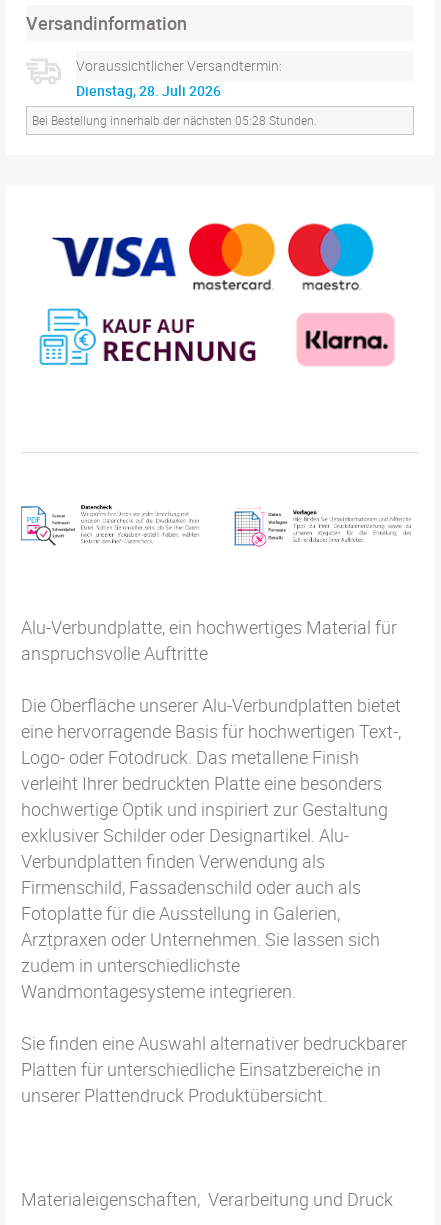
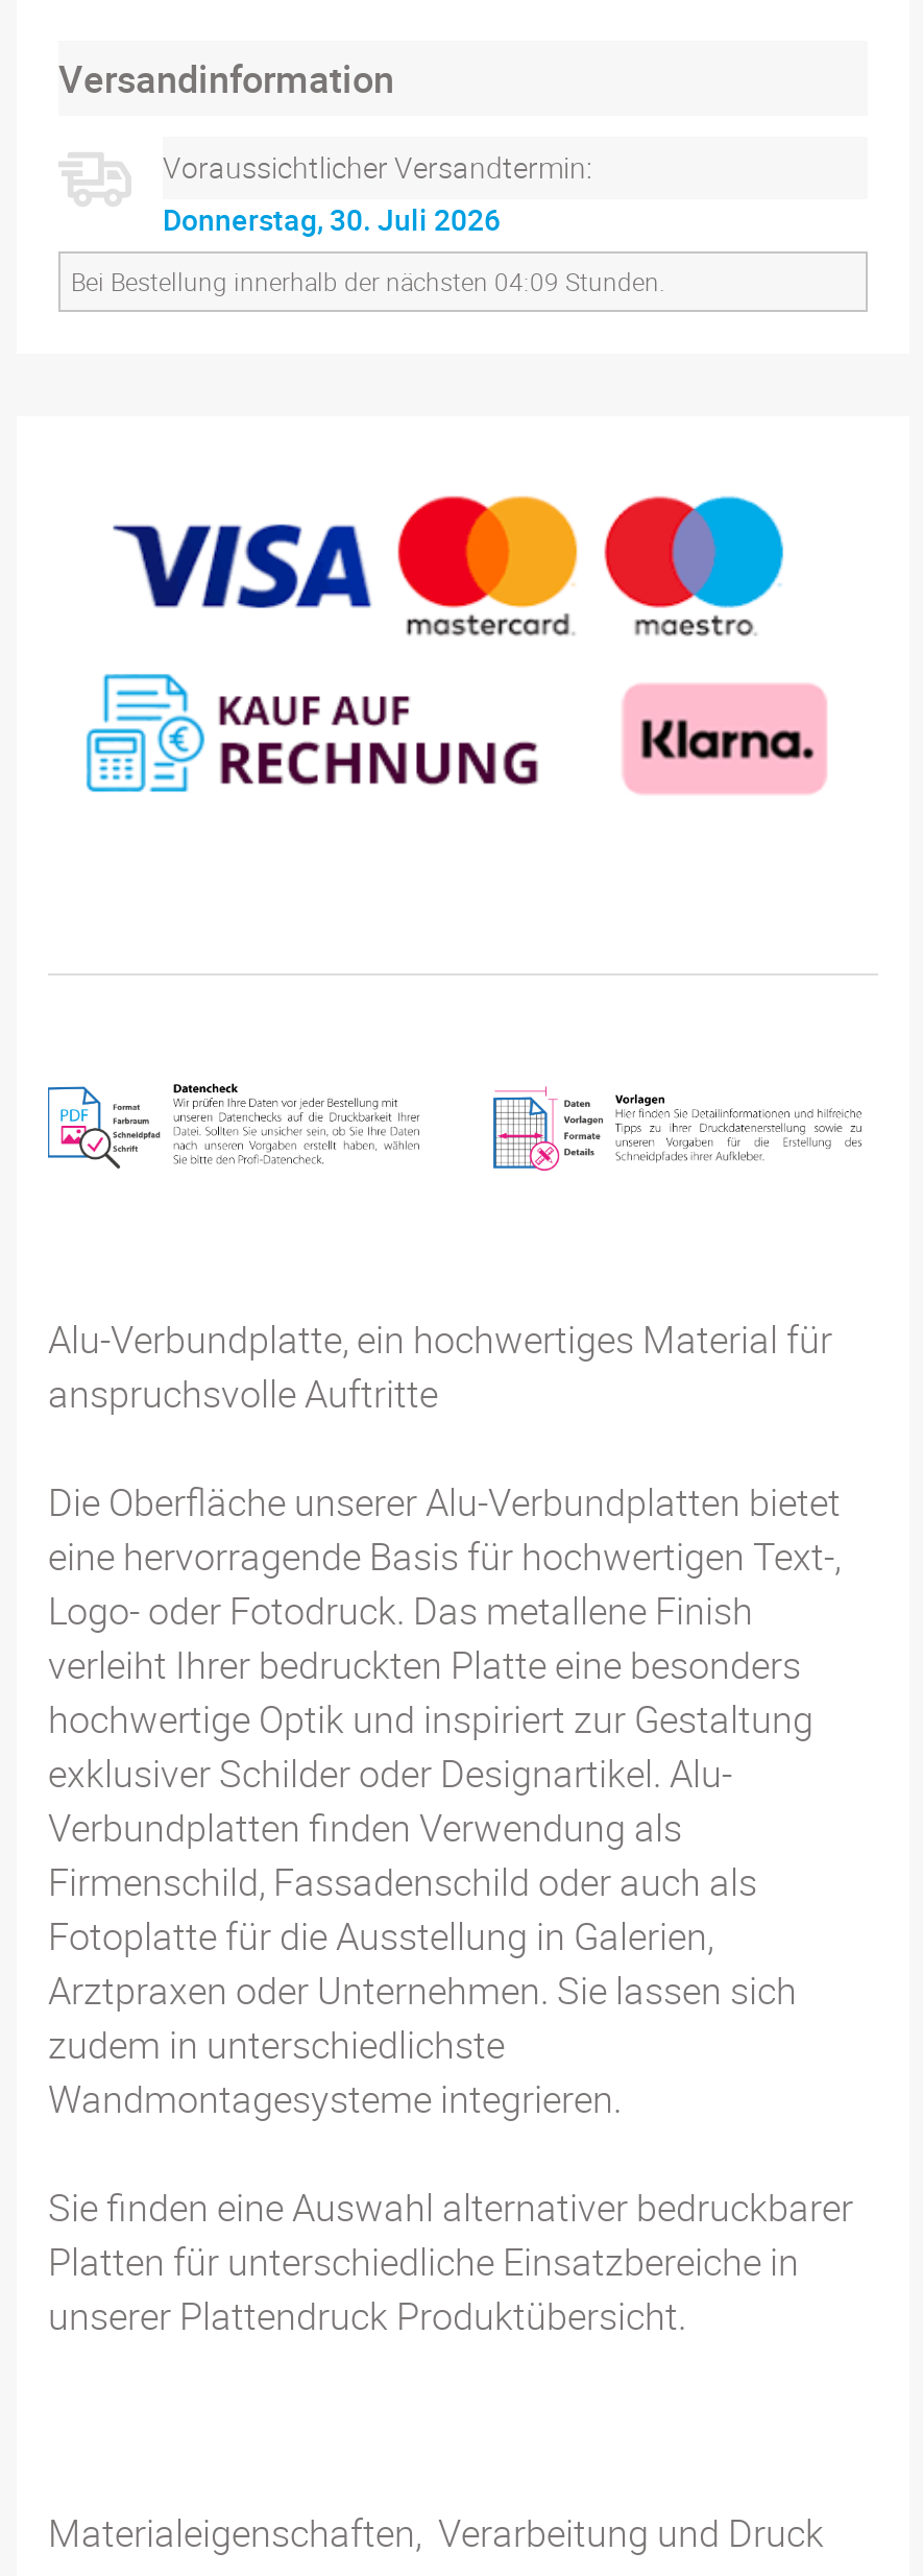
- Dienstag, 28. Juli 2026
+ Donnerstag, 30. Juli 2026

- Bei Bestellung innerhalb der nächsten 05:28 Stunden.
+ Bei Bestellung innerhalb der nächsten 04:09 Stunden.
